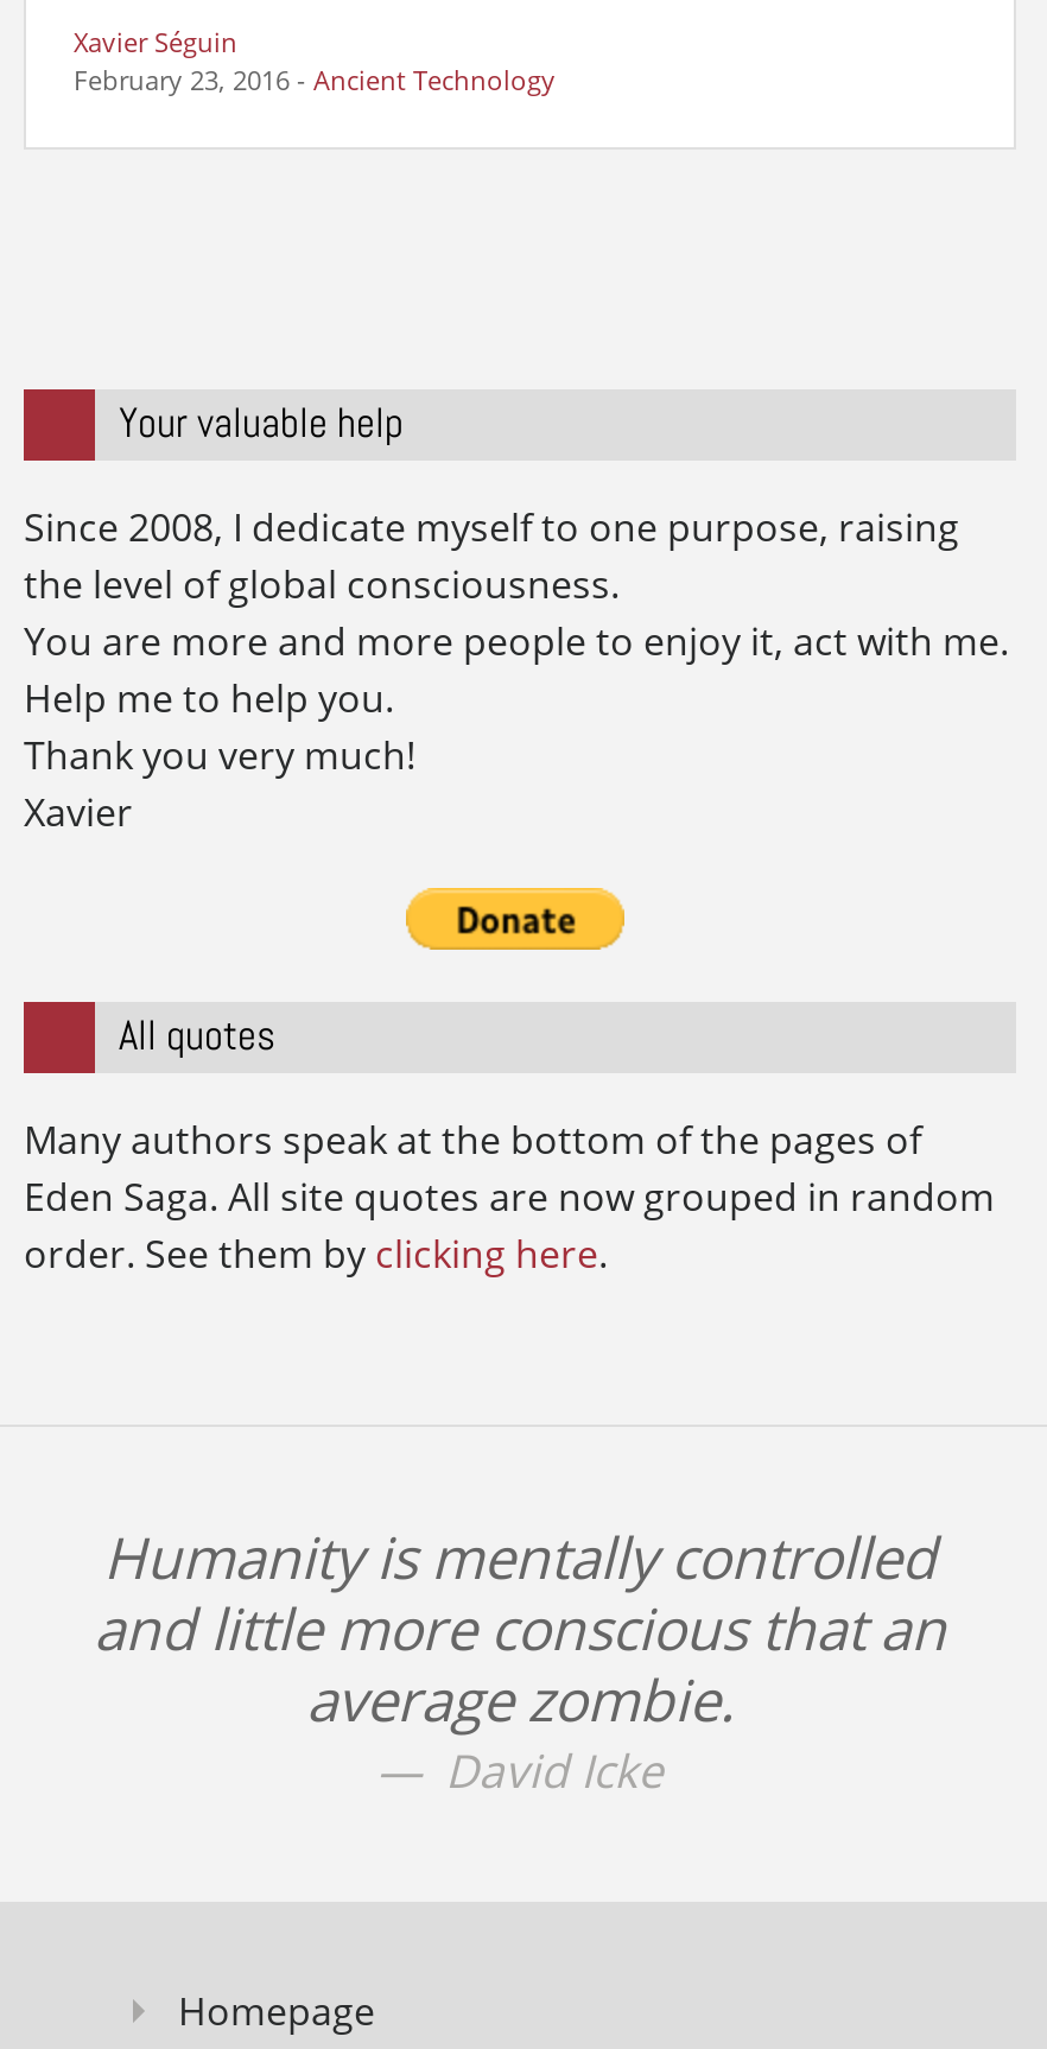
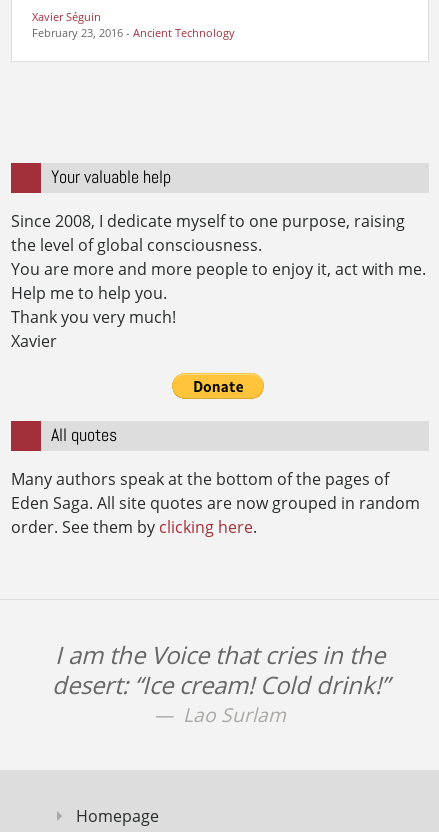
- Humanity is mentally controlled
- and little more conscious that an
- average zombie.
- David Icke
+ I am the Voice that cries in the
+ desert: “Ice cream! Cold drink!”
+ Lao Surlam
